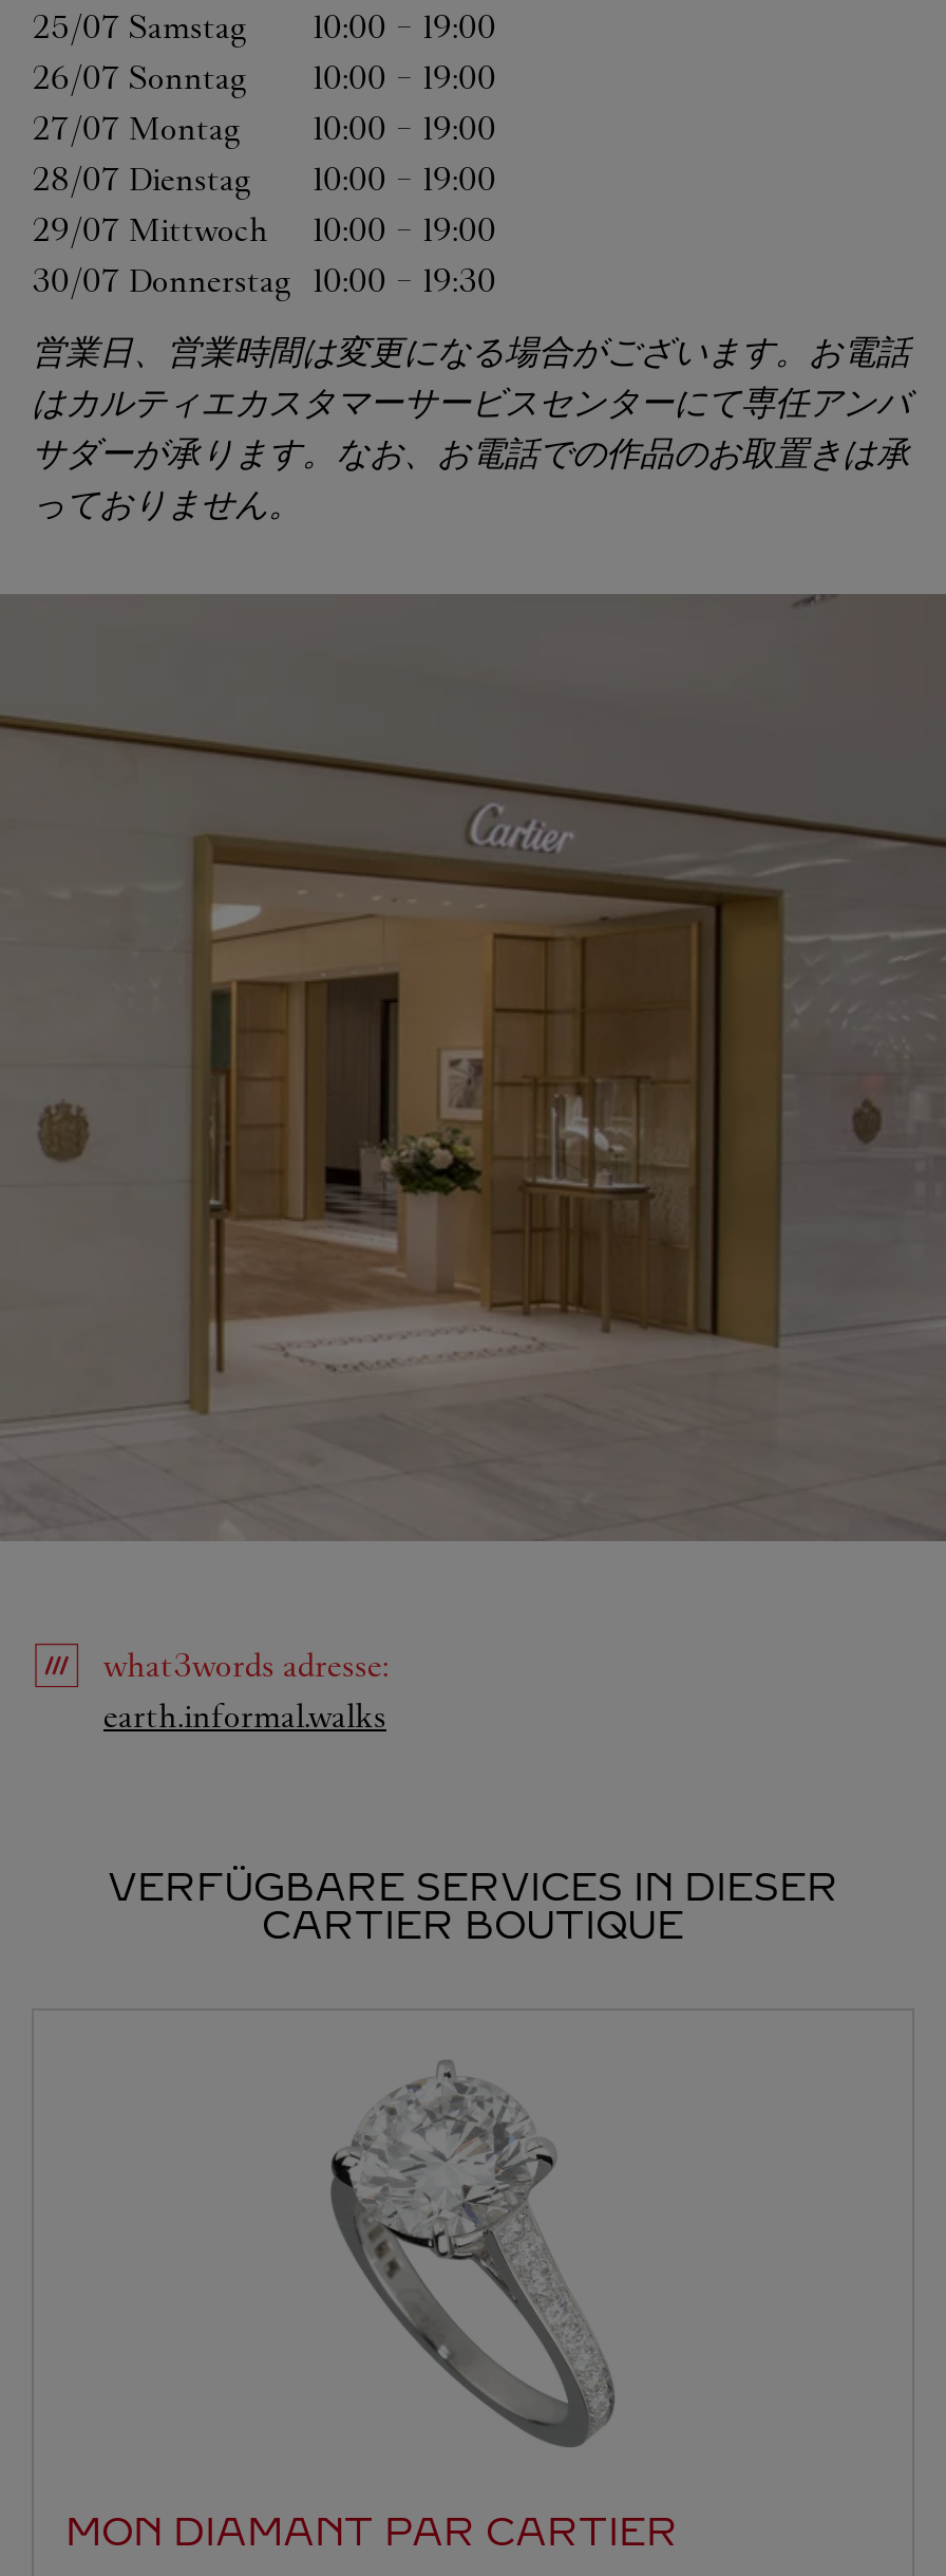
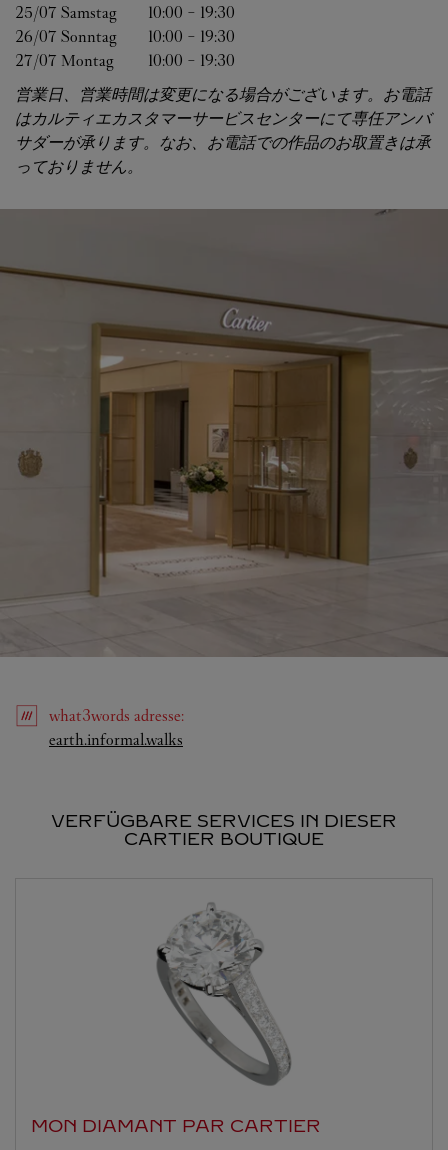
- 25/07 Samstag 10:00 - 19:00
+ 25/07 Samstag 10:00 - 19:30

- 26/07 Sonntag 10:00 - 19:00
+ 26/07 Sonntag 10:00 - 19:30

- 10:00 - 19:00
- 28/07 Dienstag
- 10:00 - 19:00
- 29/07 Mittwoch
- 10:00 - 19:00
- 30/07 Donnerstag 10:00 - 19:30
+ 10:00 - 19:30
